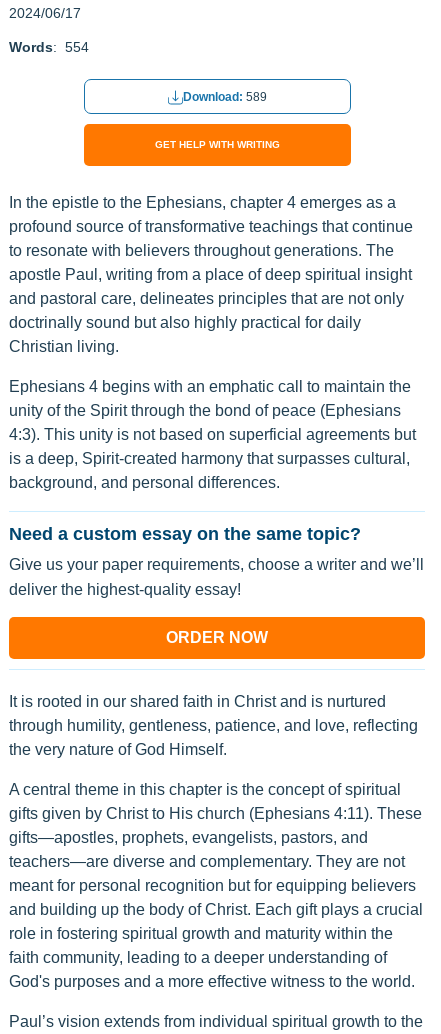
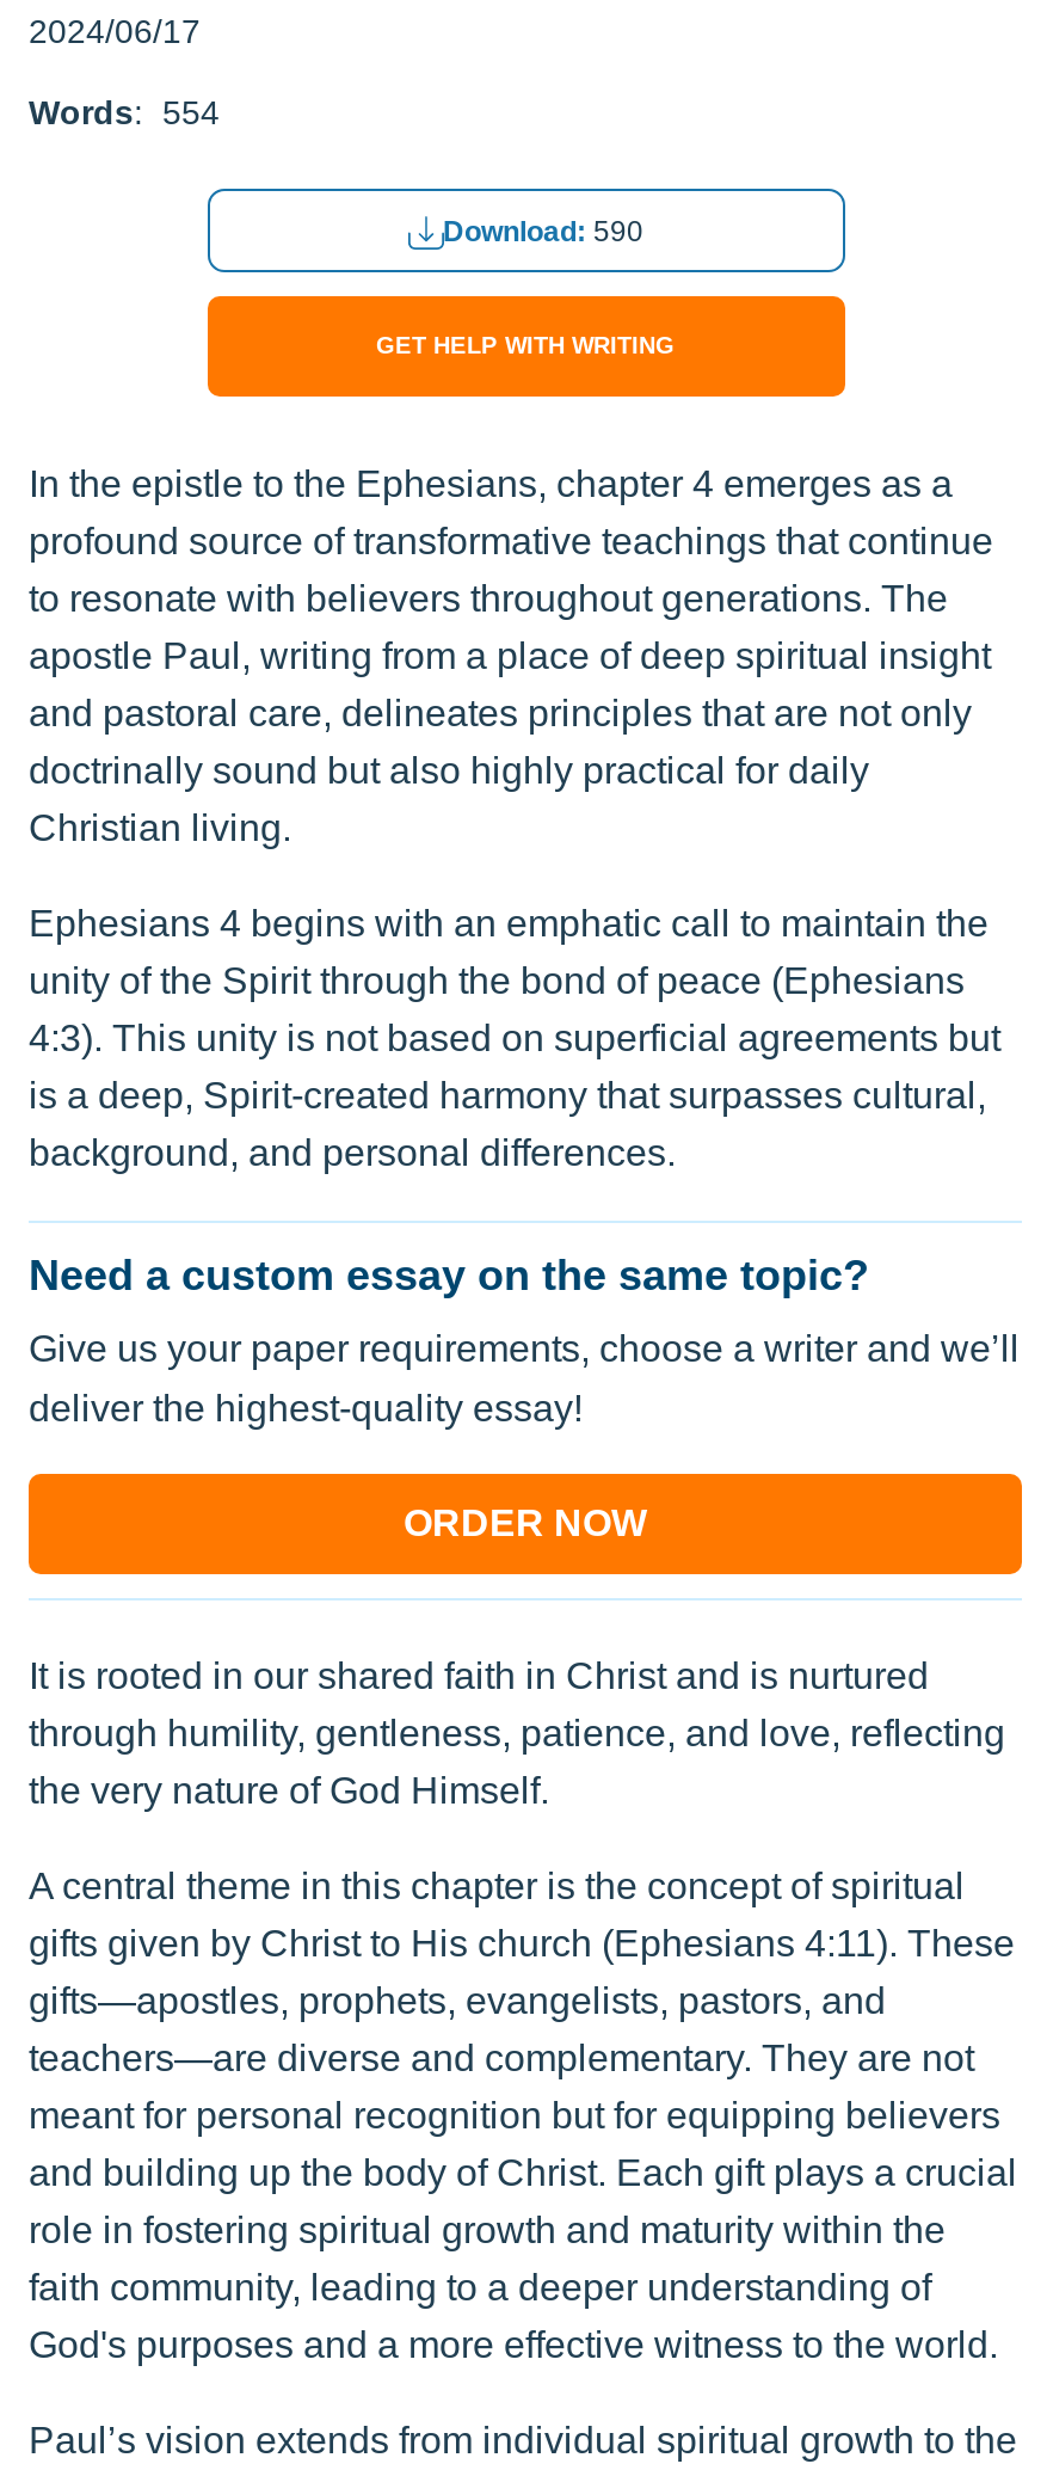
- Download: 589
+ Download: 590
